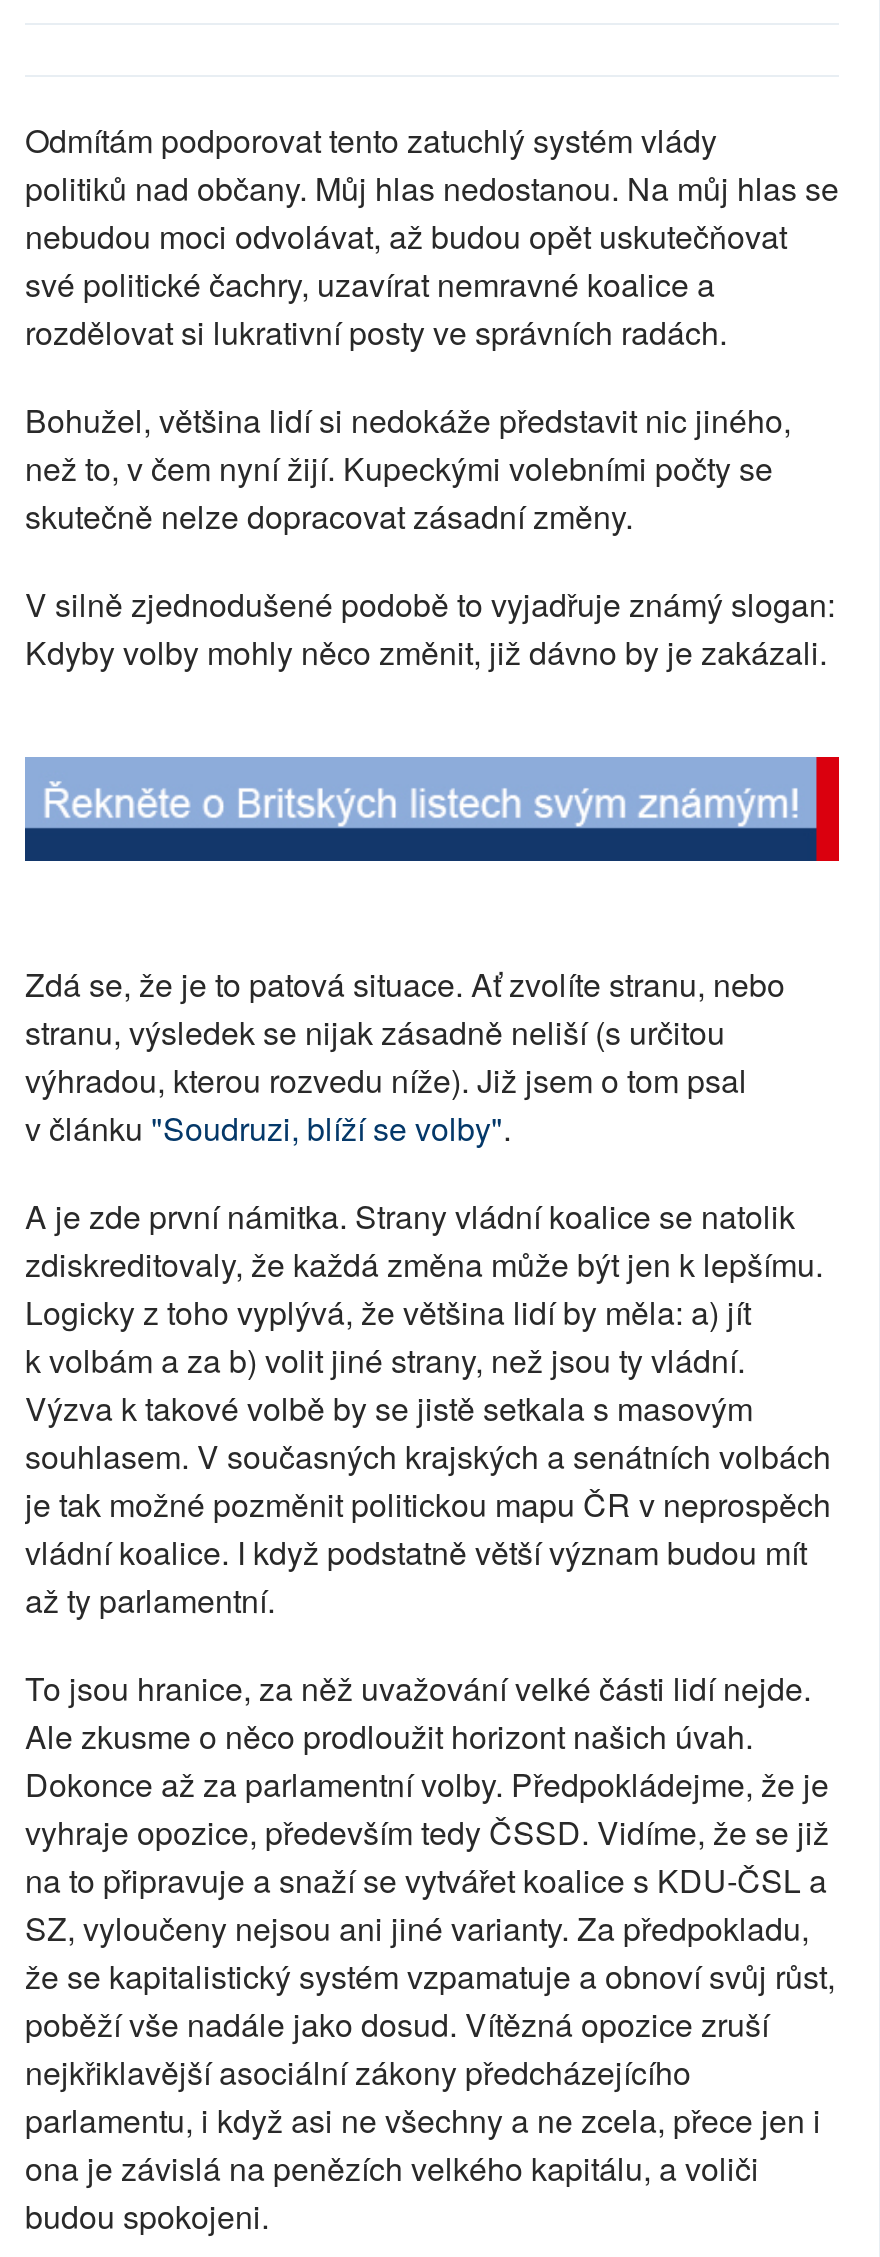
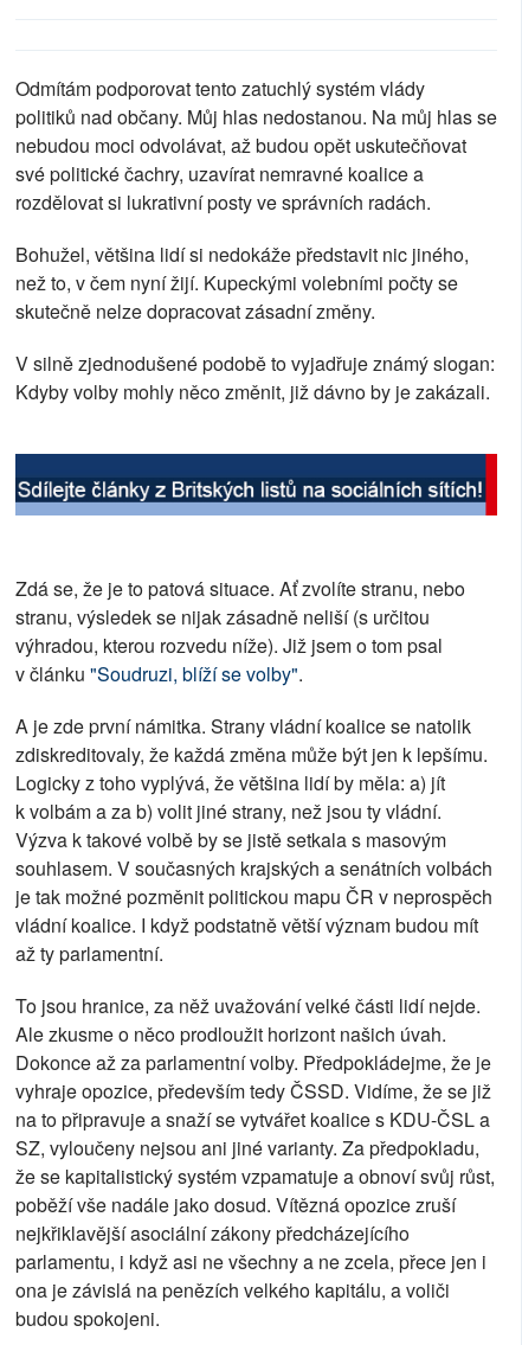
- [image]
+ [image]
